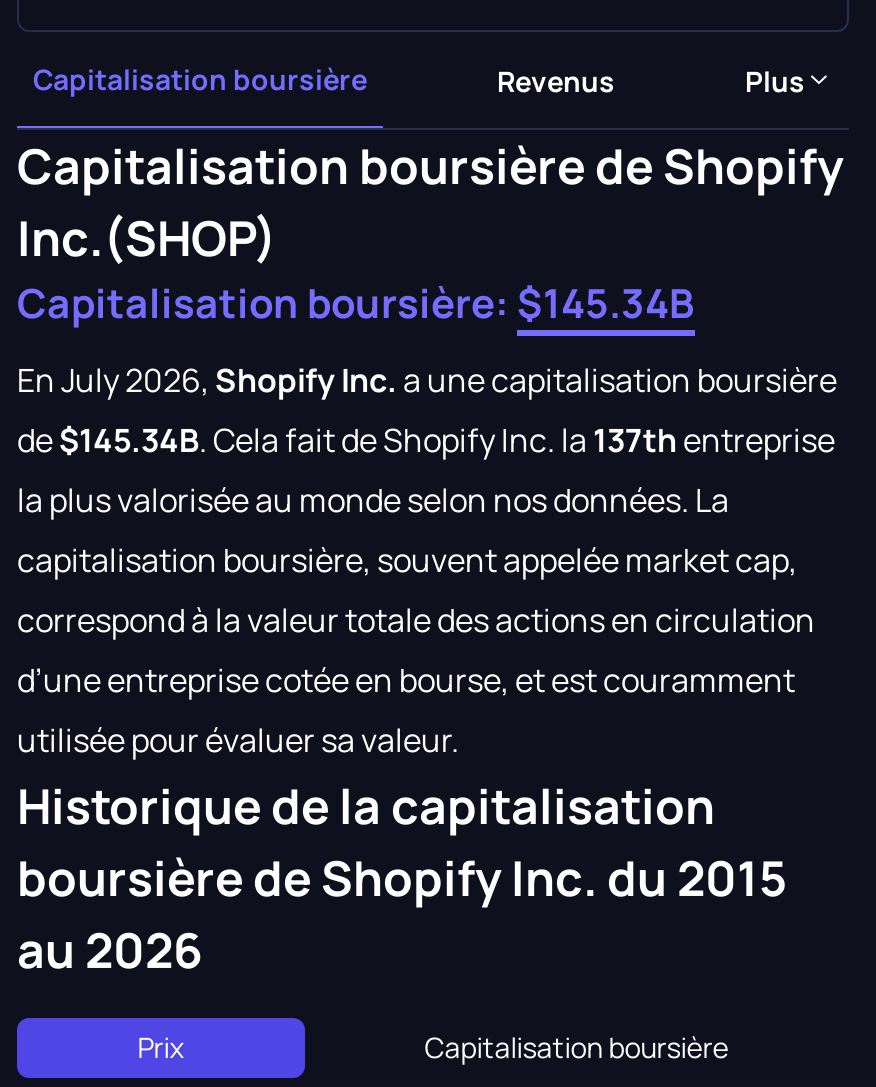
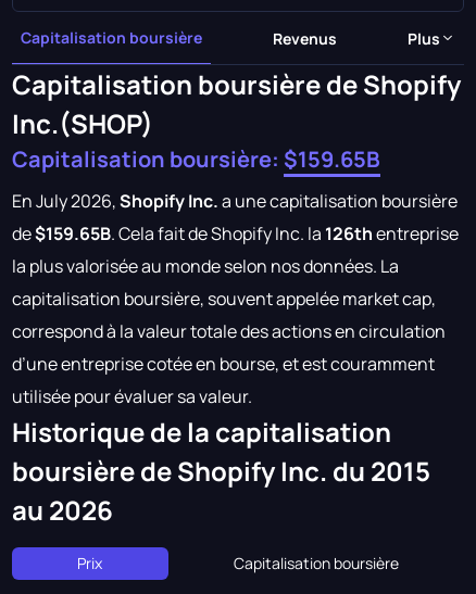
- Capitalisation boursière: $145.34B
+ Capitalisation boursière: $159.65B

- de$145.34B. Cela fait de Shopify Inc. la 137th entreprise
+ de$159.65B. Cela fait de Shopify Inc. la 126th entreprise
